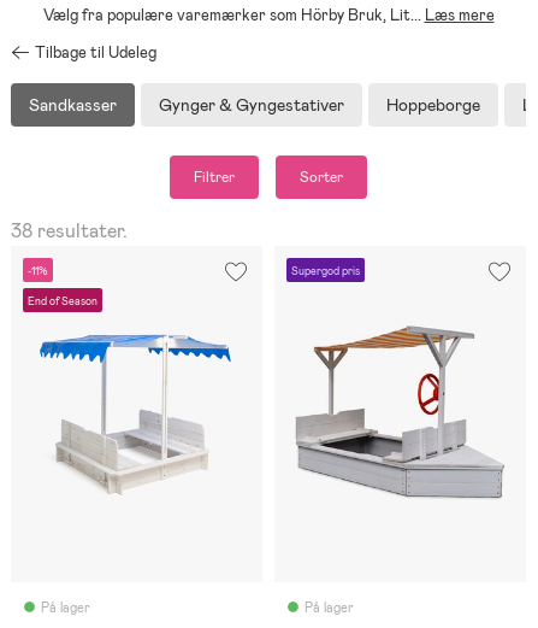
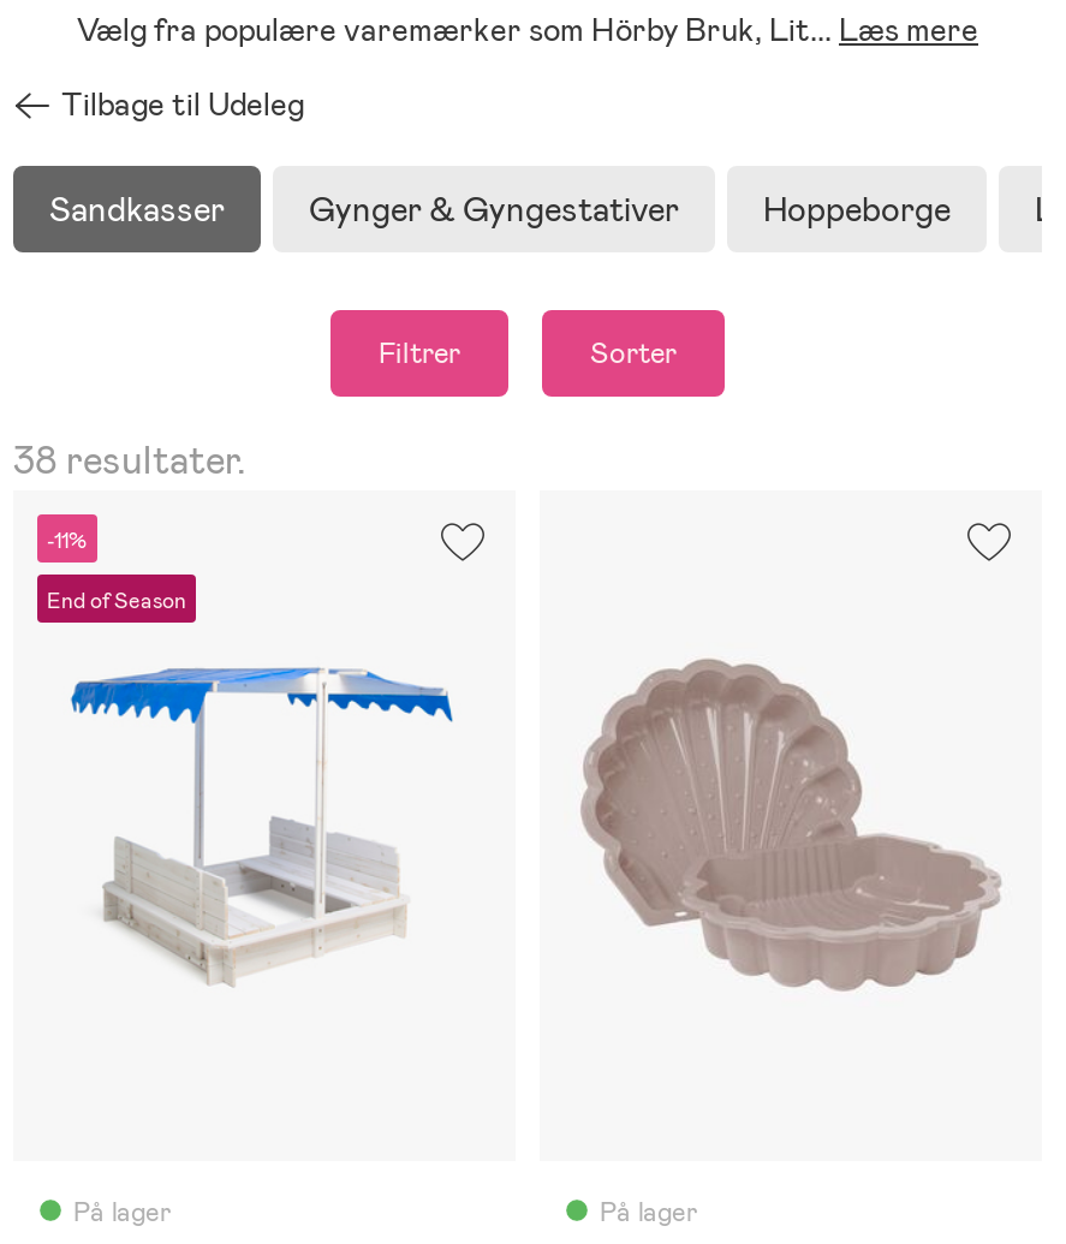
- Supergod pris

- [image]
+ [image]
